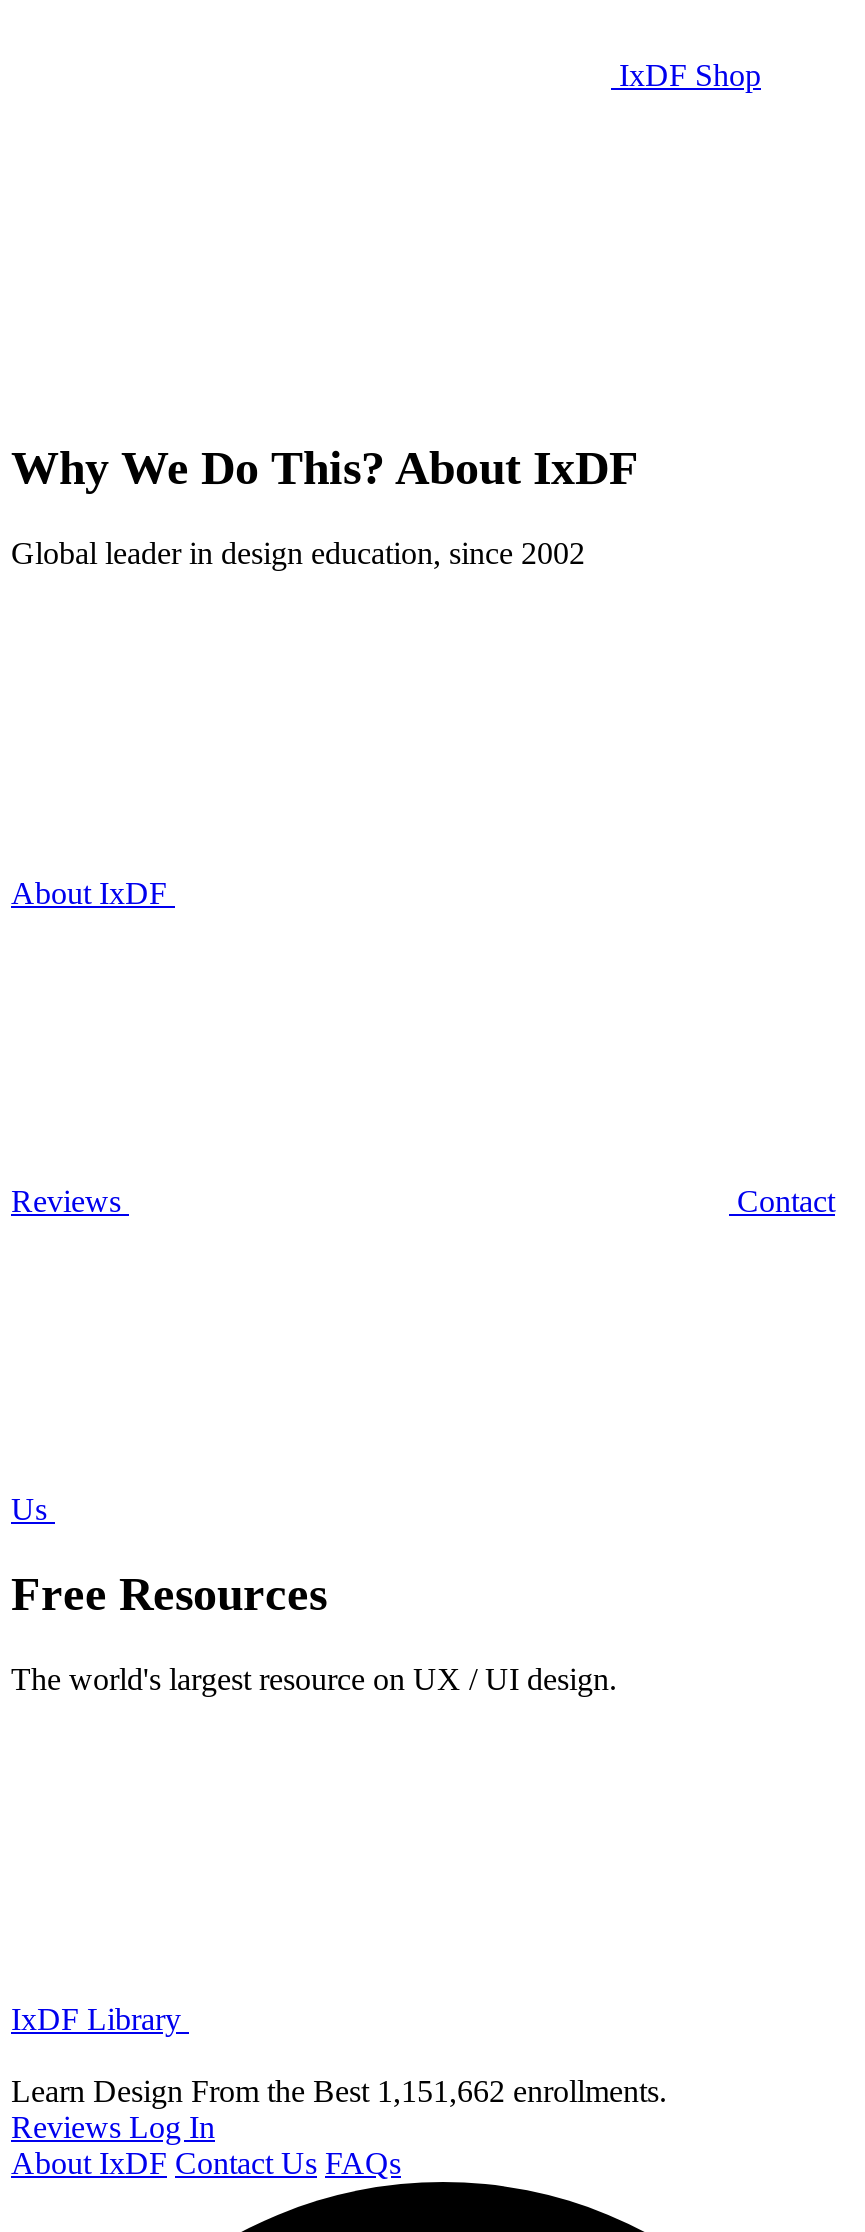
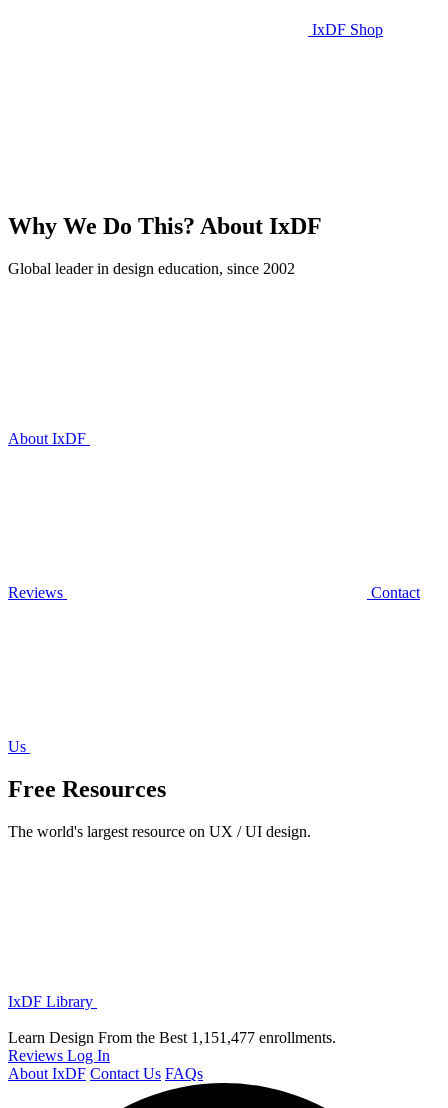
- Learn Design From the Best 1,151,662 enrollments.
+ Learn Design From the Best 1,151,477 enrollments.
